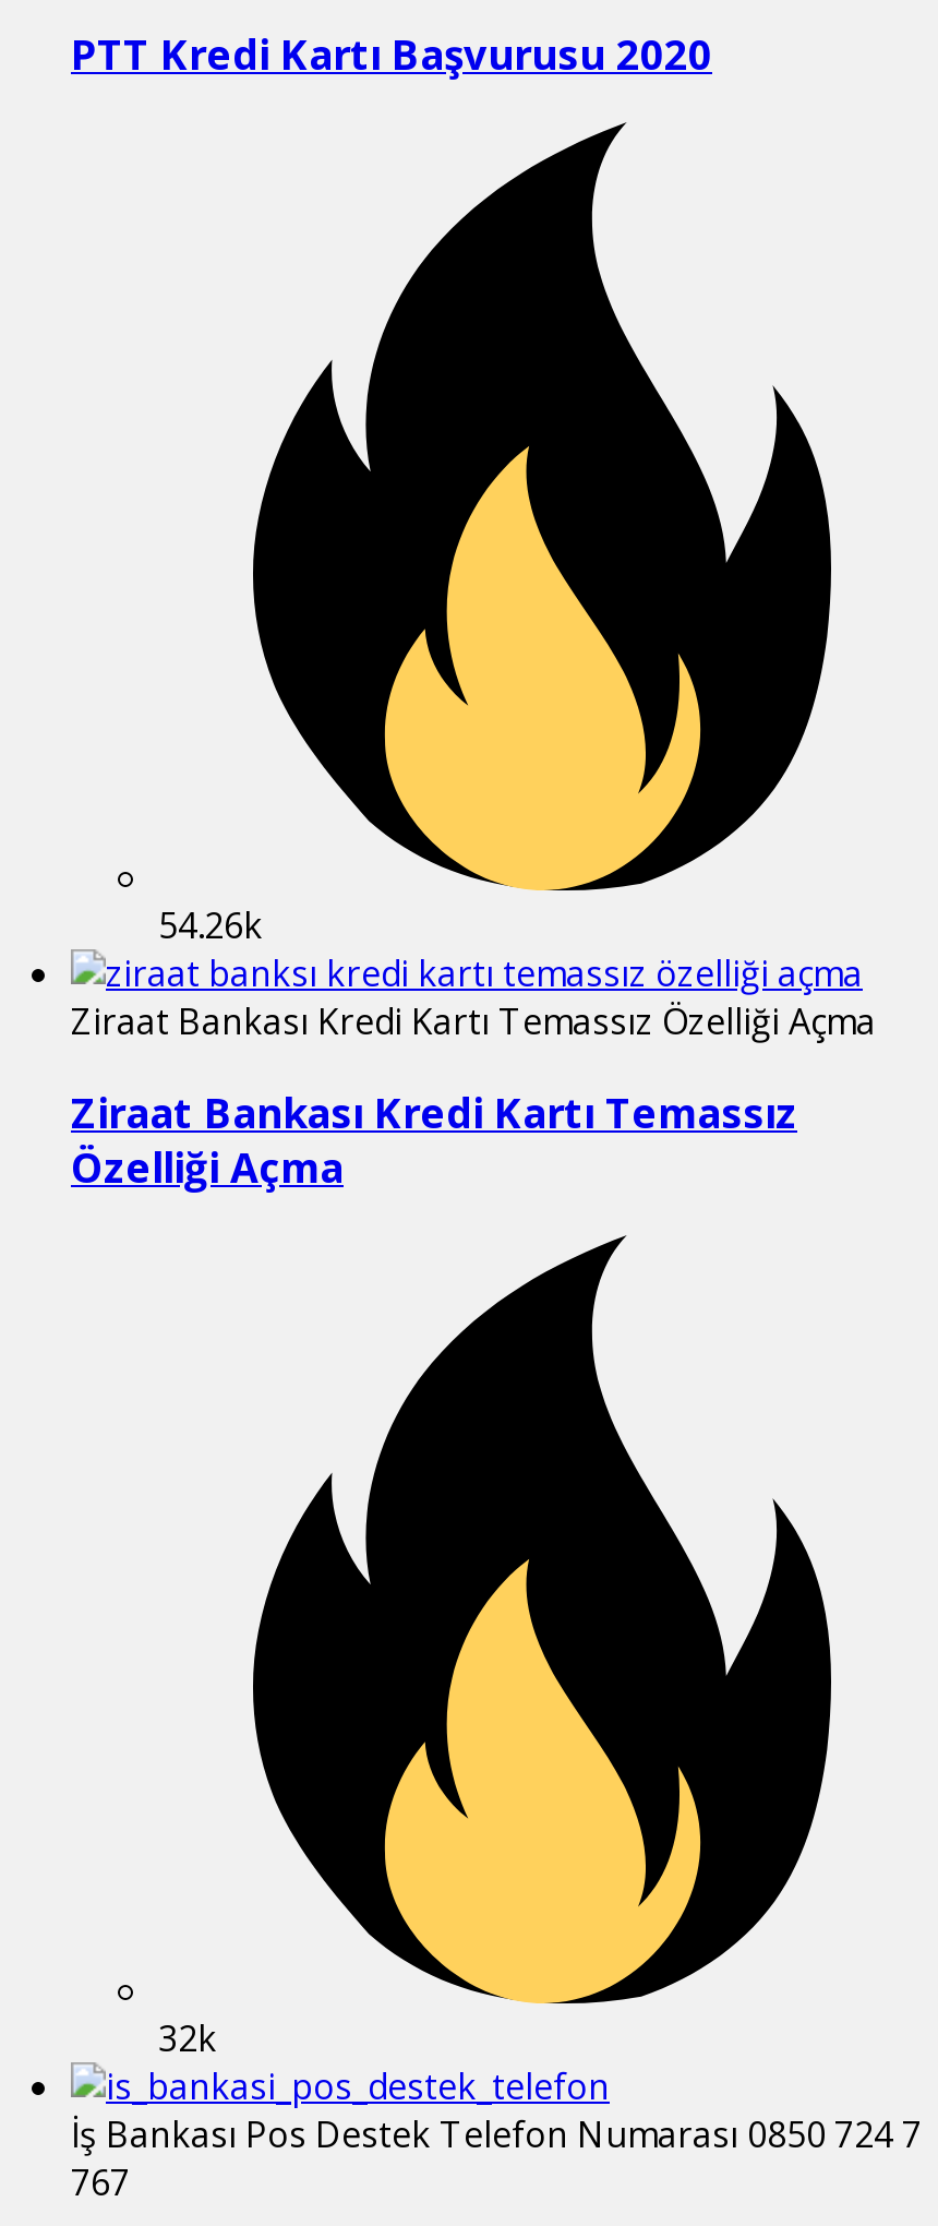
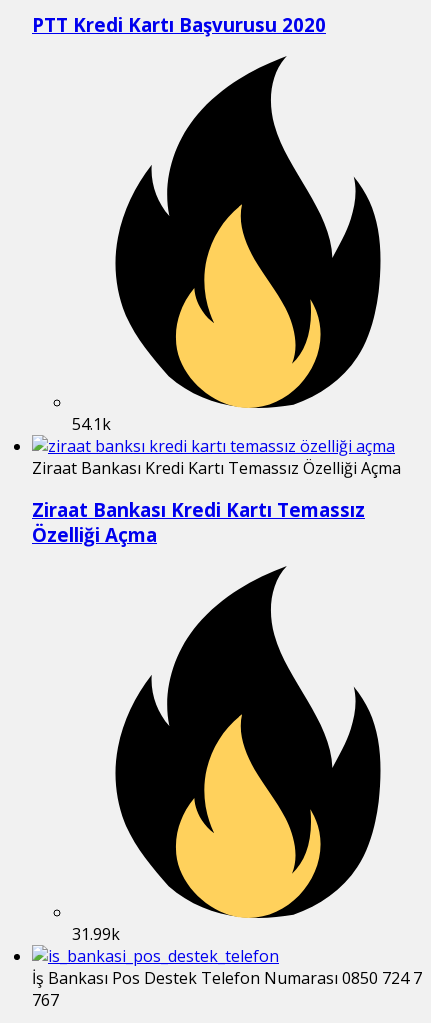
- 54.26k
+ 54.1k

- 32k
+ 31.99k
